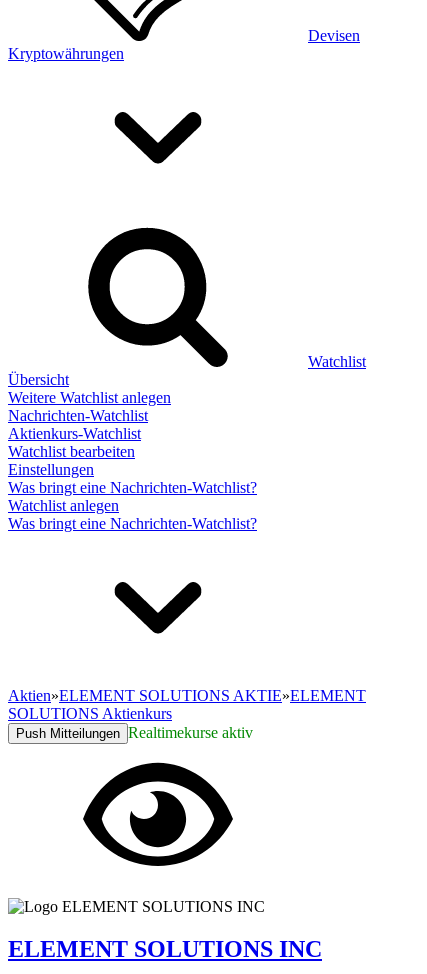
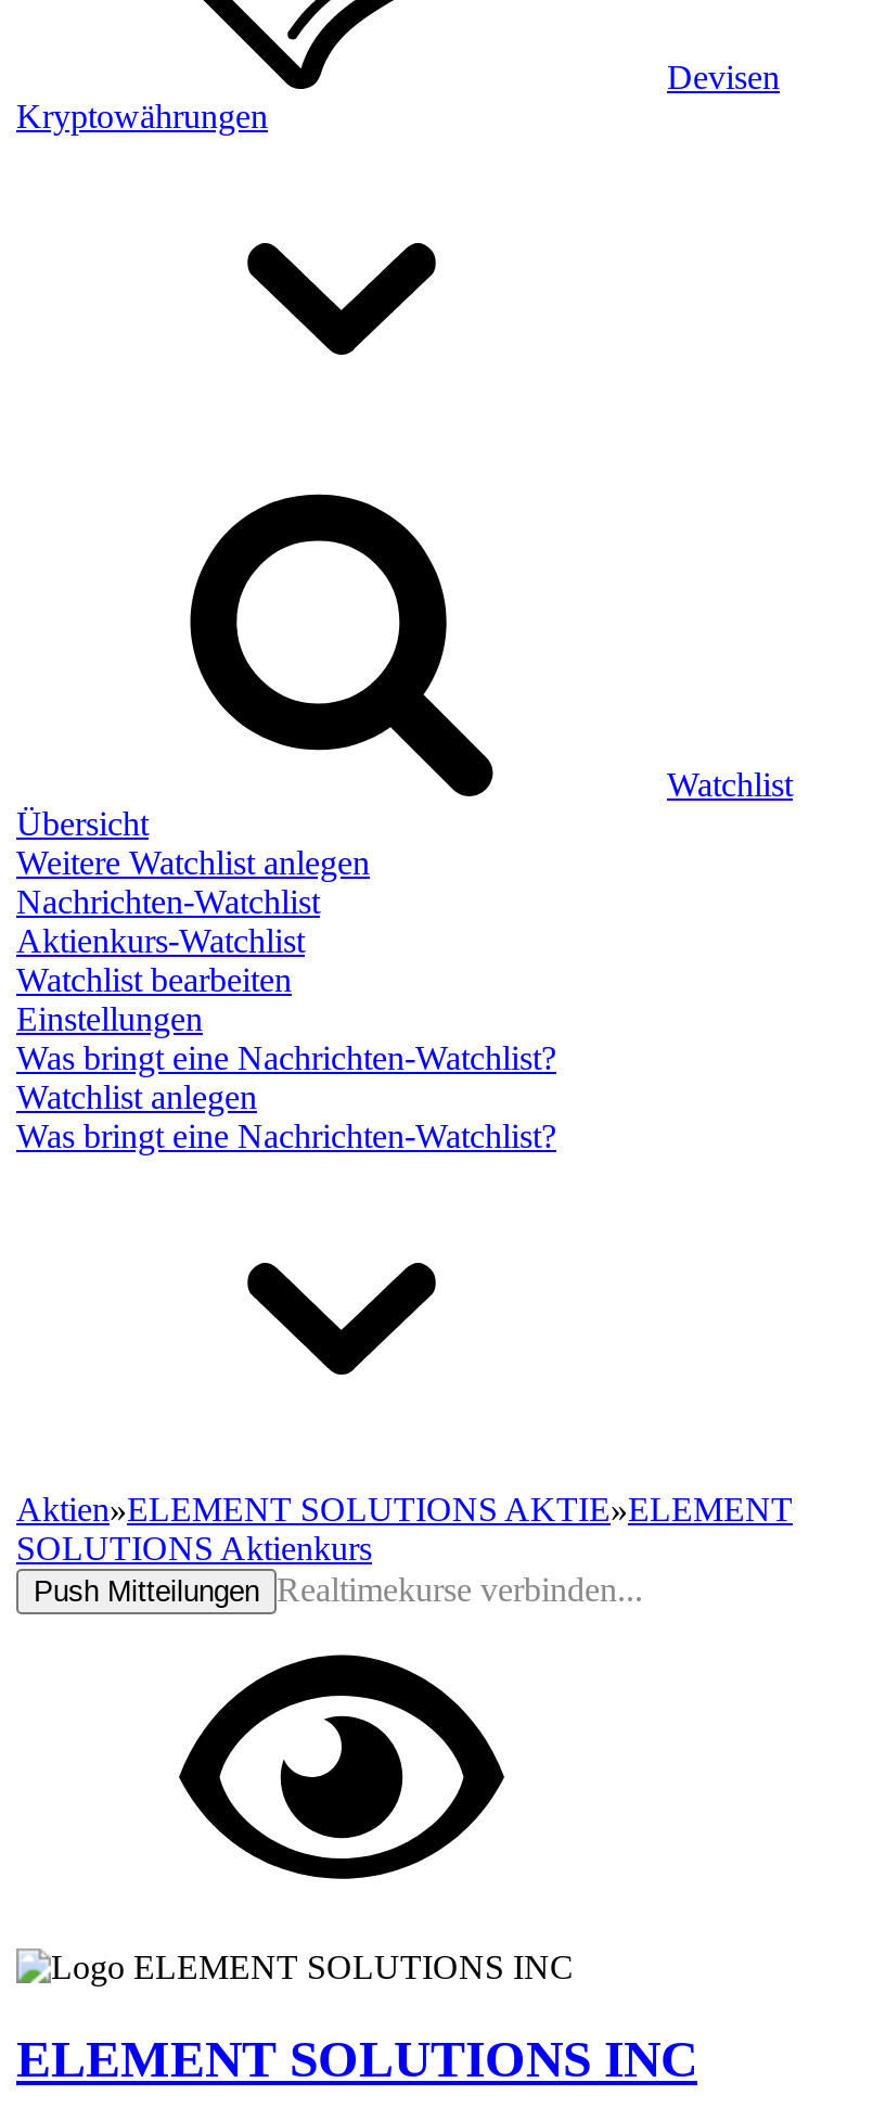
- Push Mitteilungen Realtimekurse aktiv
+ Push Mitteilungen Realtimekurse verbinden...
